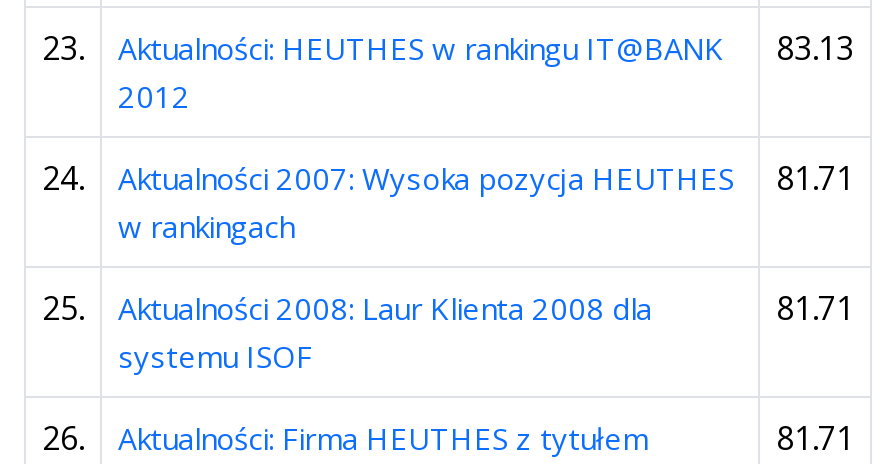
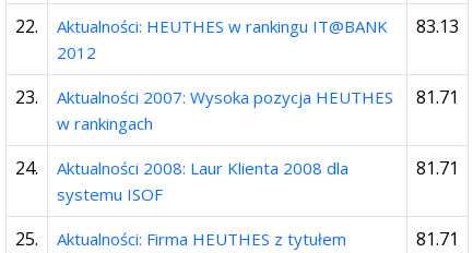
- 23. Aktualności: HEUTHES w rankingu IT@BANK 83.13
+ 22. Aktualności: HEUTHES w rankingu IT@BANK 83.13

- 24. Aktualności 2007: Wysoka pozycja HEUTHES 81.71
+ 23. Aktualności 2007: Wysoka pozycja HEUTHES 81.71

- 25. Aktualności 2008: Laur Klienta 2008 dla
+ 24. Aktualności 2008: Laur Klienta 2008 dla

- 26. Aktualności: Firma HEUTHES z tytułem
+ 25. Aktualności: Firma HEUTHES z tytułem
